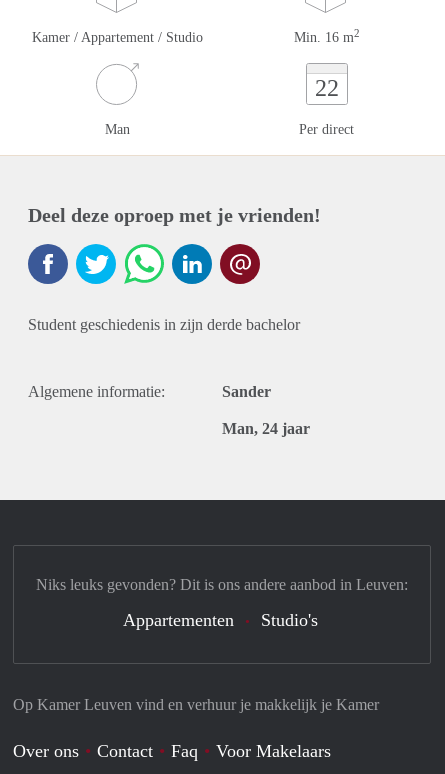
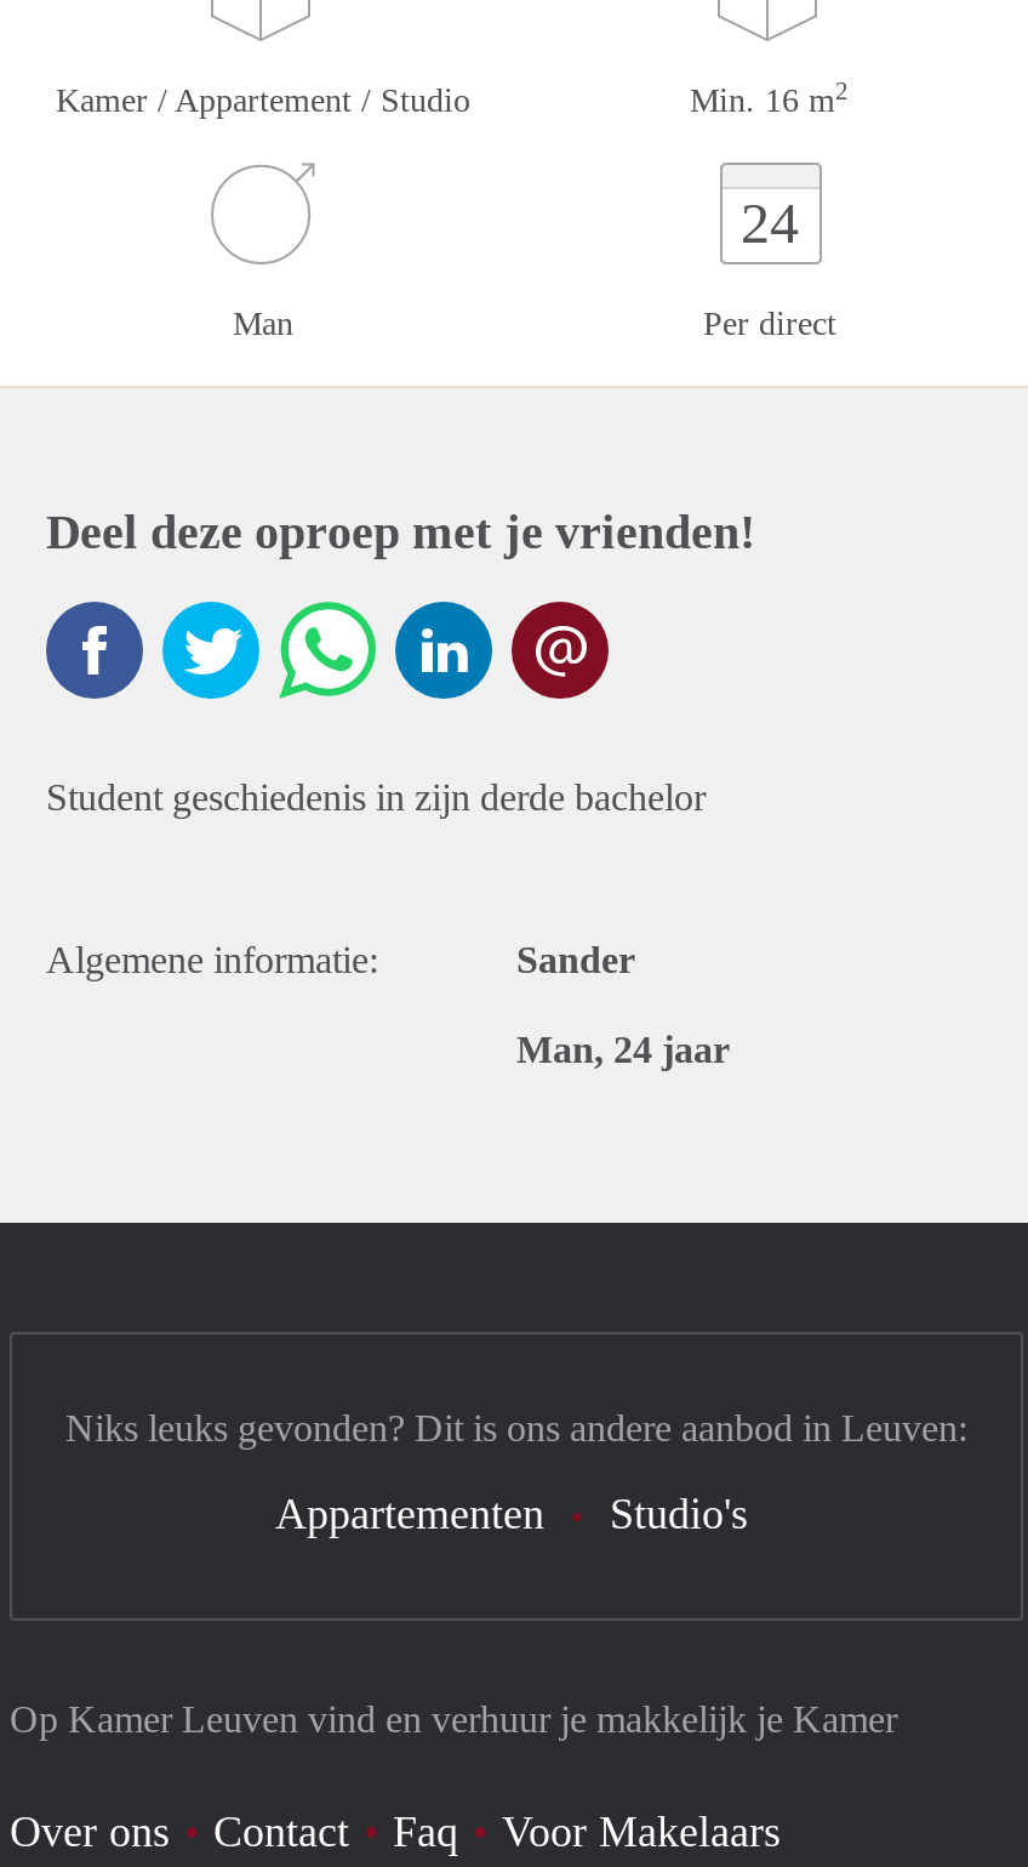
- 22
+ 24
